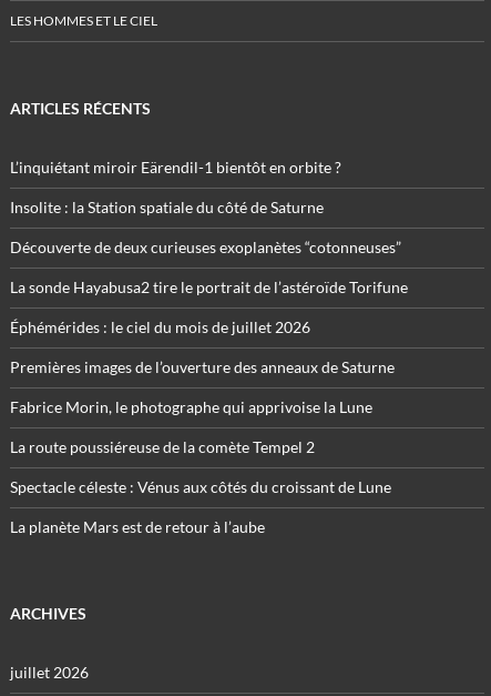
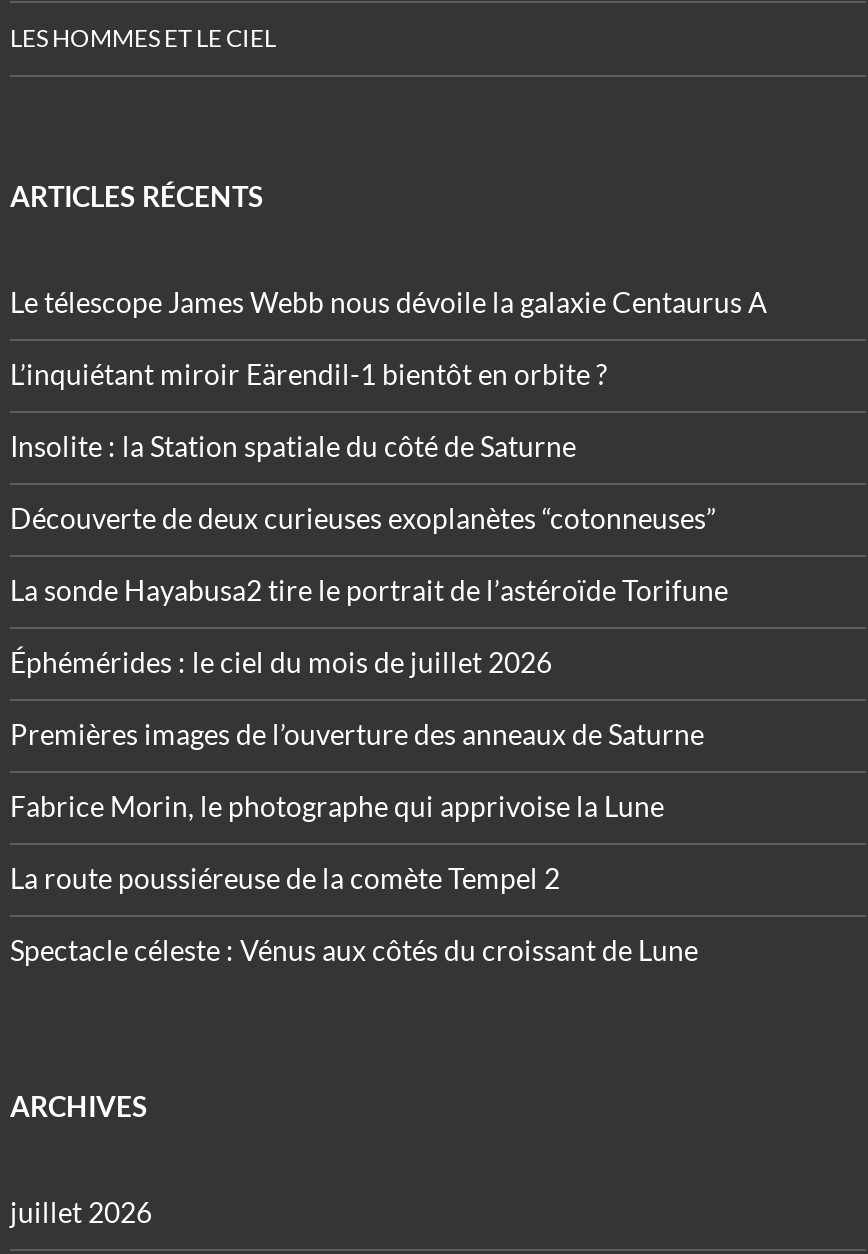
+ Le télescope James Webb nous dévoile la galaxie Centaurus A

moved down: L’inquiétant miroir Eärendil-1 bientôt en orbite ? | Insolite : la Station spatiale du côté de Saturne | Découverte de deux curieuses exoplanètes “cotonneuses” | ... | La route poussiéreuse de la comète Tempel 2 | Spectacle céleste : Vénus aux côtés du croissant de Lune

- La planète Mars est de retour à l’aube
